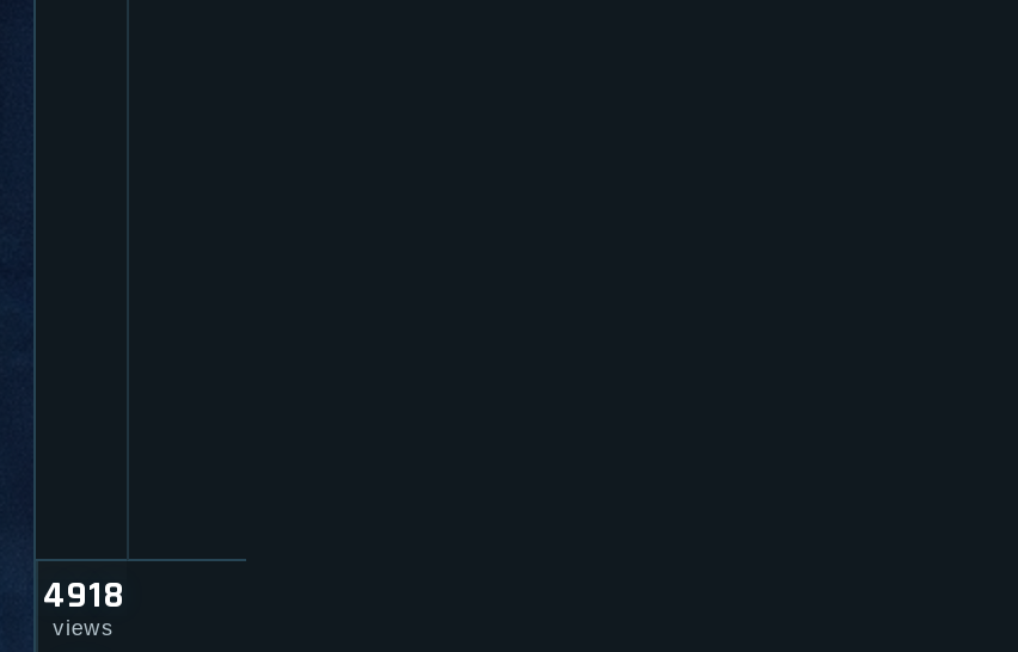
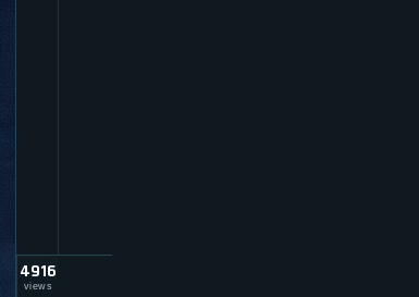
- 4918
+ 4916
